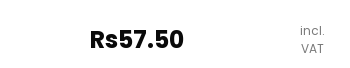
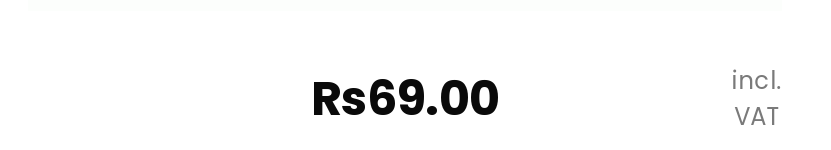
- Rs57.50
+ Rs69.00
